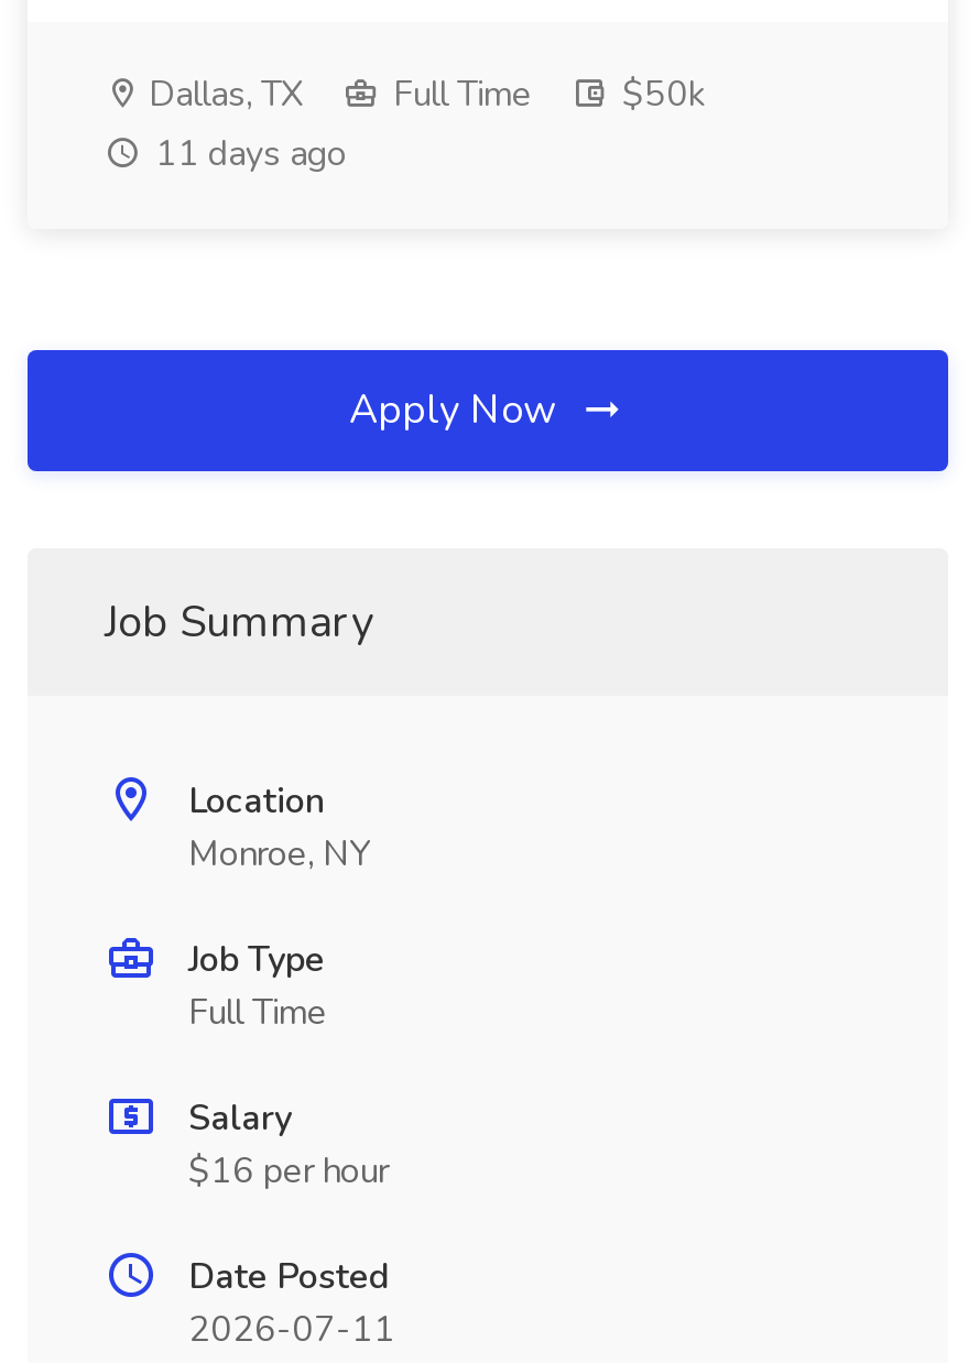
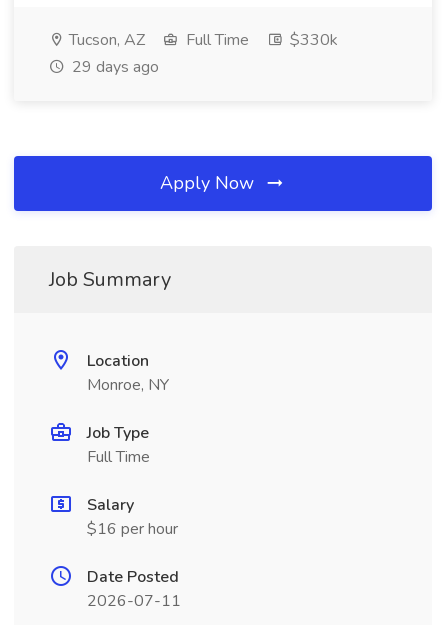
- Dallas, TX
+ Tucson, AZ

- $50k
- 11 days ago
+ $330k
+ 29 days ago
